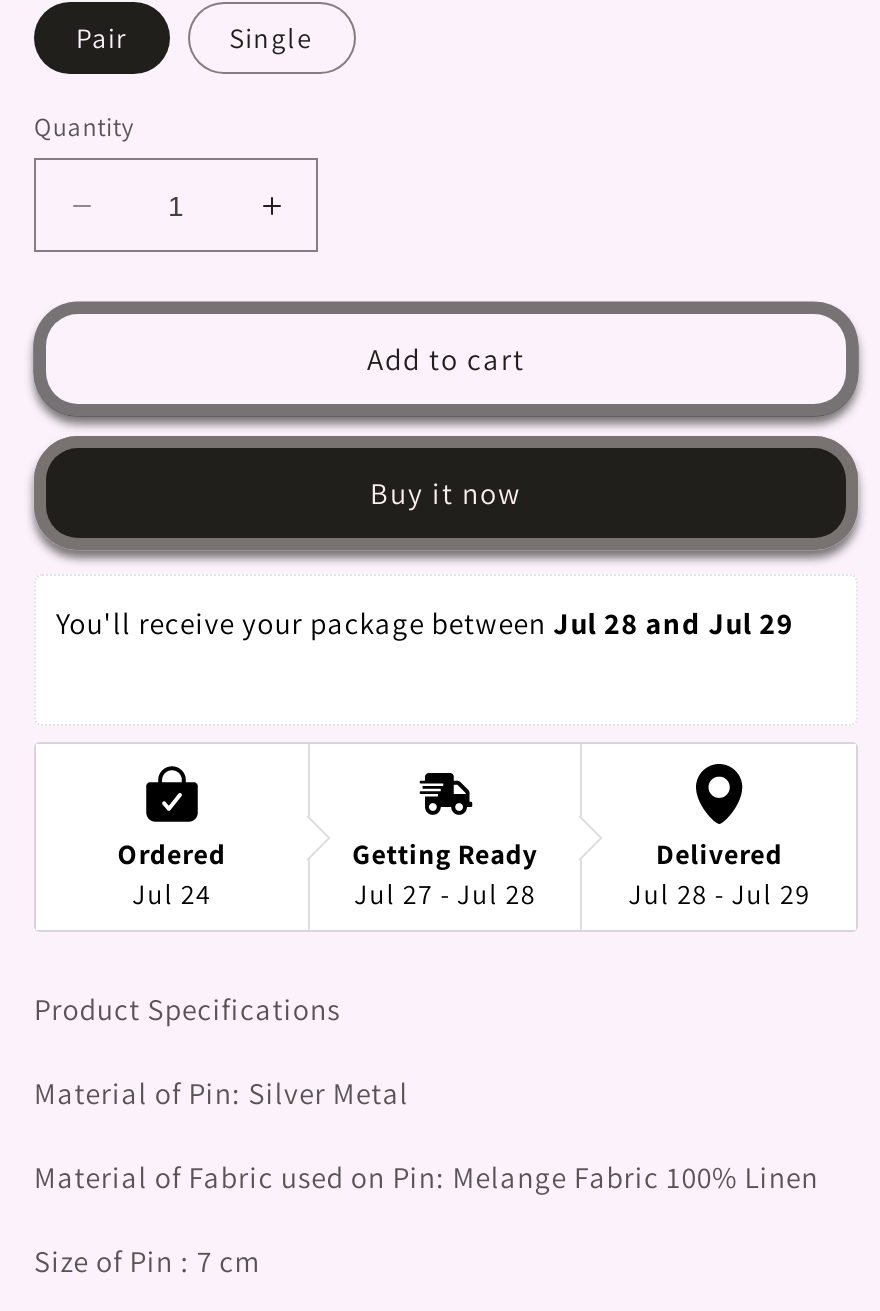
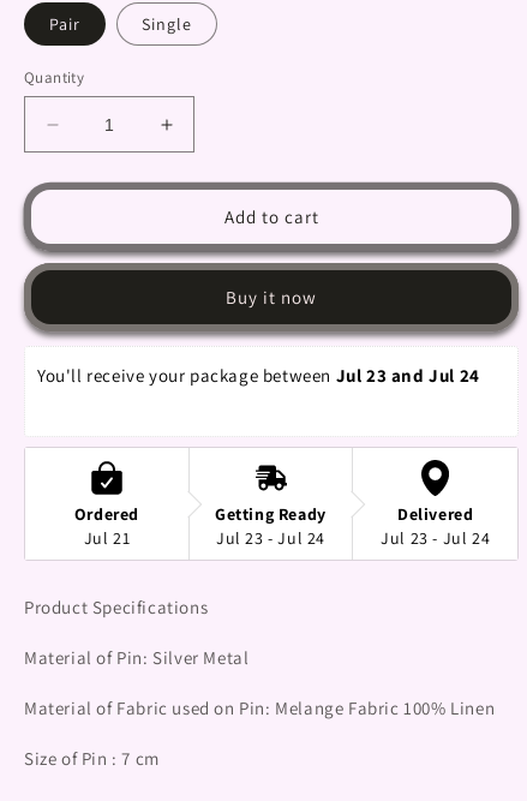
- You'll receive your package between Jul 28 and Jul 29
+ You'll receive your package between Jul 23 and Jul 24

- Jul 24
+ Jul 21

- Jul 27 - Jul 28
+ Jul 23 - Jul 24

- Jul 28 - Jul 29
+ Jul 23 - Jul 24
